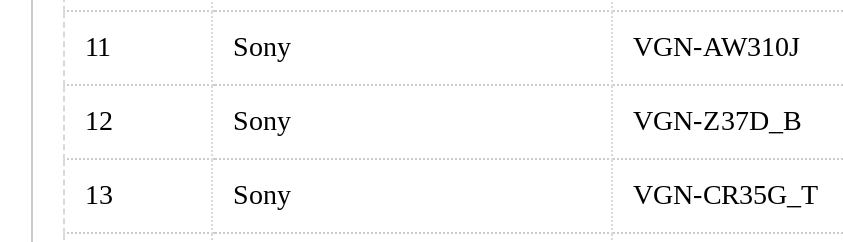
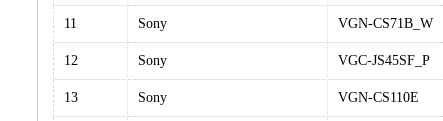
- VGN-AW310J
+ VGN-CS71B_W

- VGN-Z37D_B
+ VGC-JS45SF_P

- VGN-CR35G_T
+ VGN-CS110E
